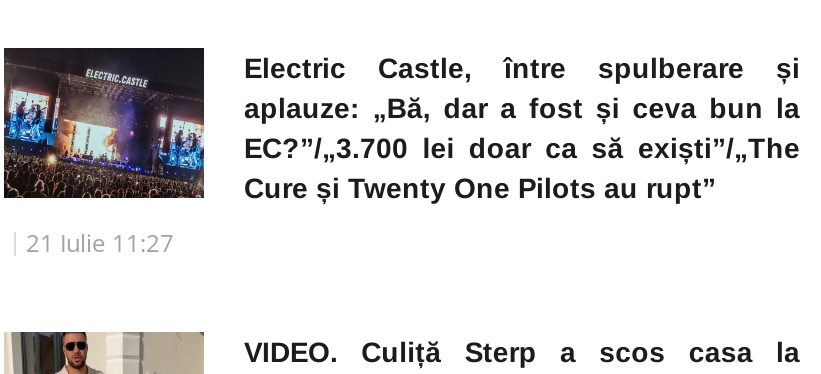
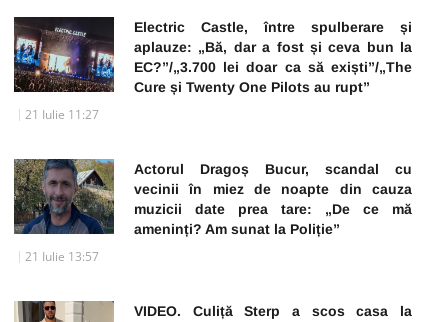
+ [image]
+ Actorul Dragoș Bucur, scandal cu
+ vecinii în miez de noapte din cauza
+ muzicii date prea tare: „De ce mă
+ ameninți? Am sunat la Poliție”
+ 21 Iulie 13:57
